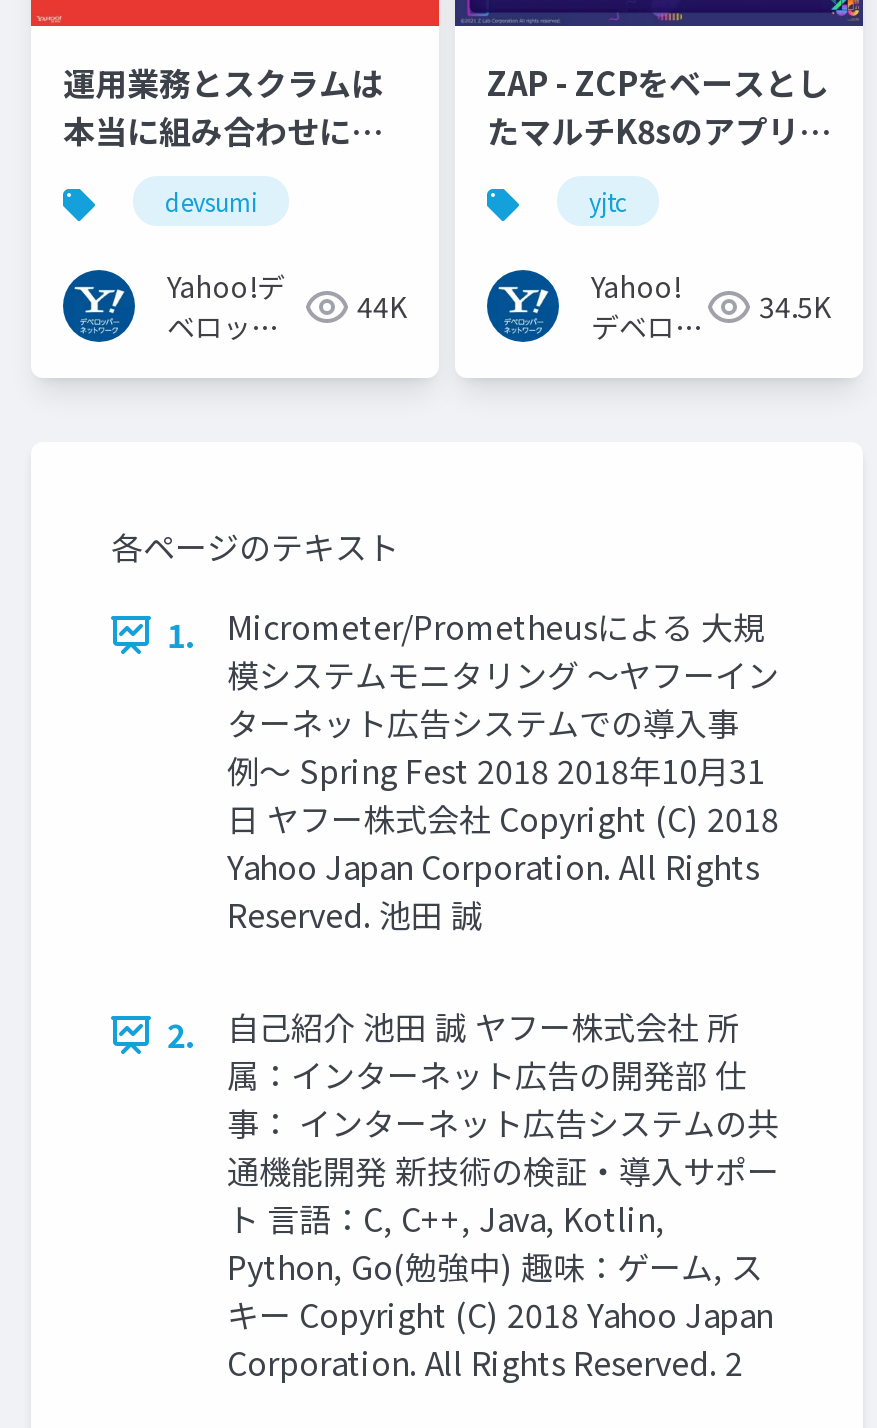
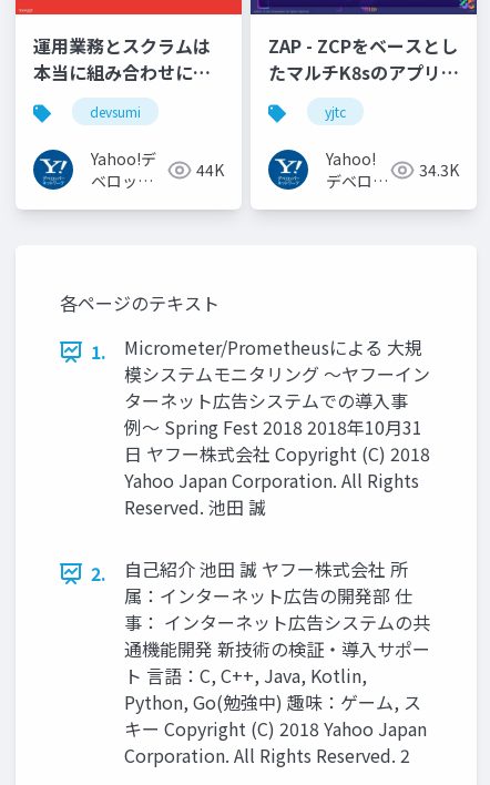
- 34.5K
+ 34.3K
